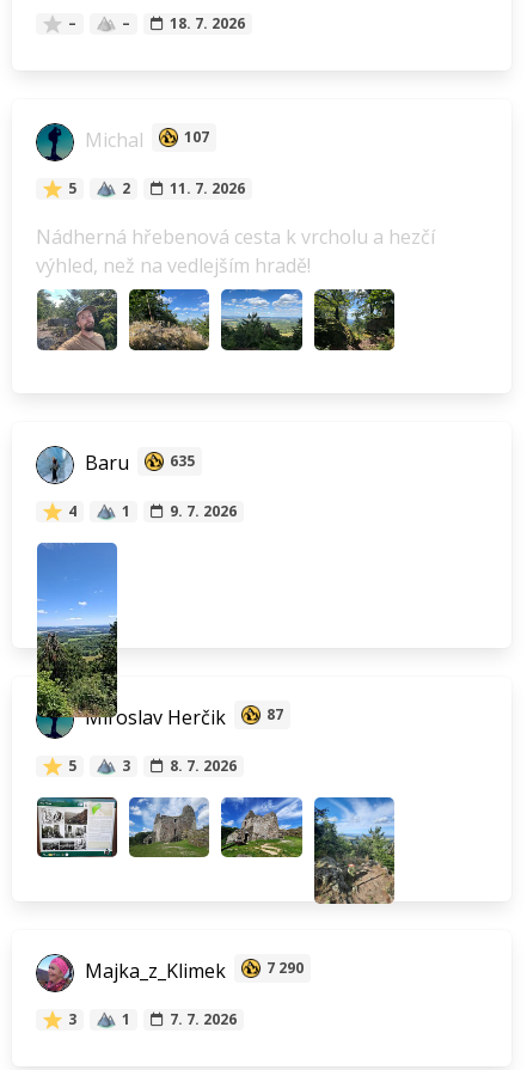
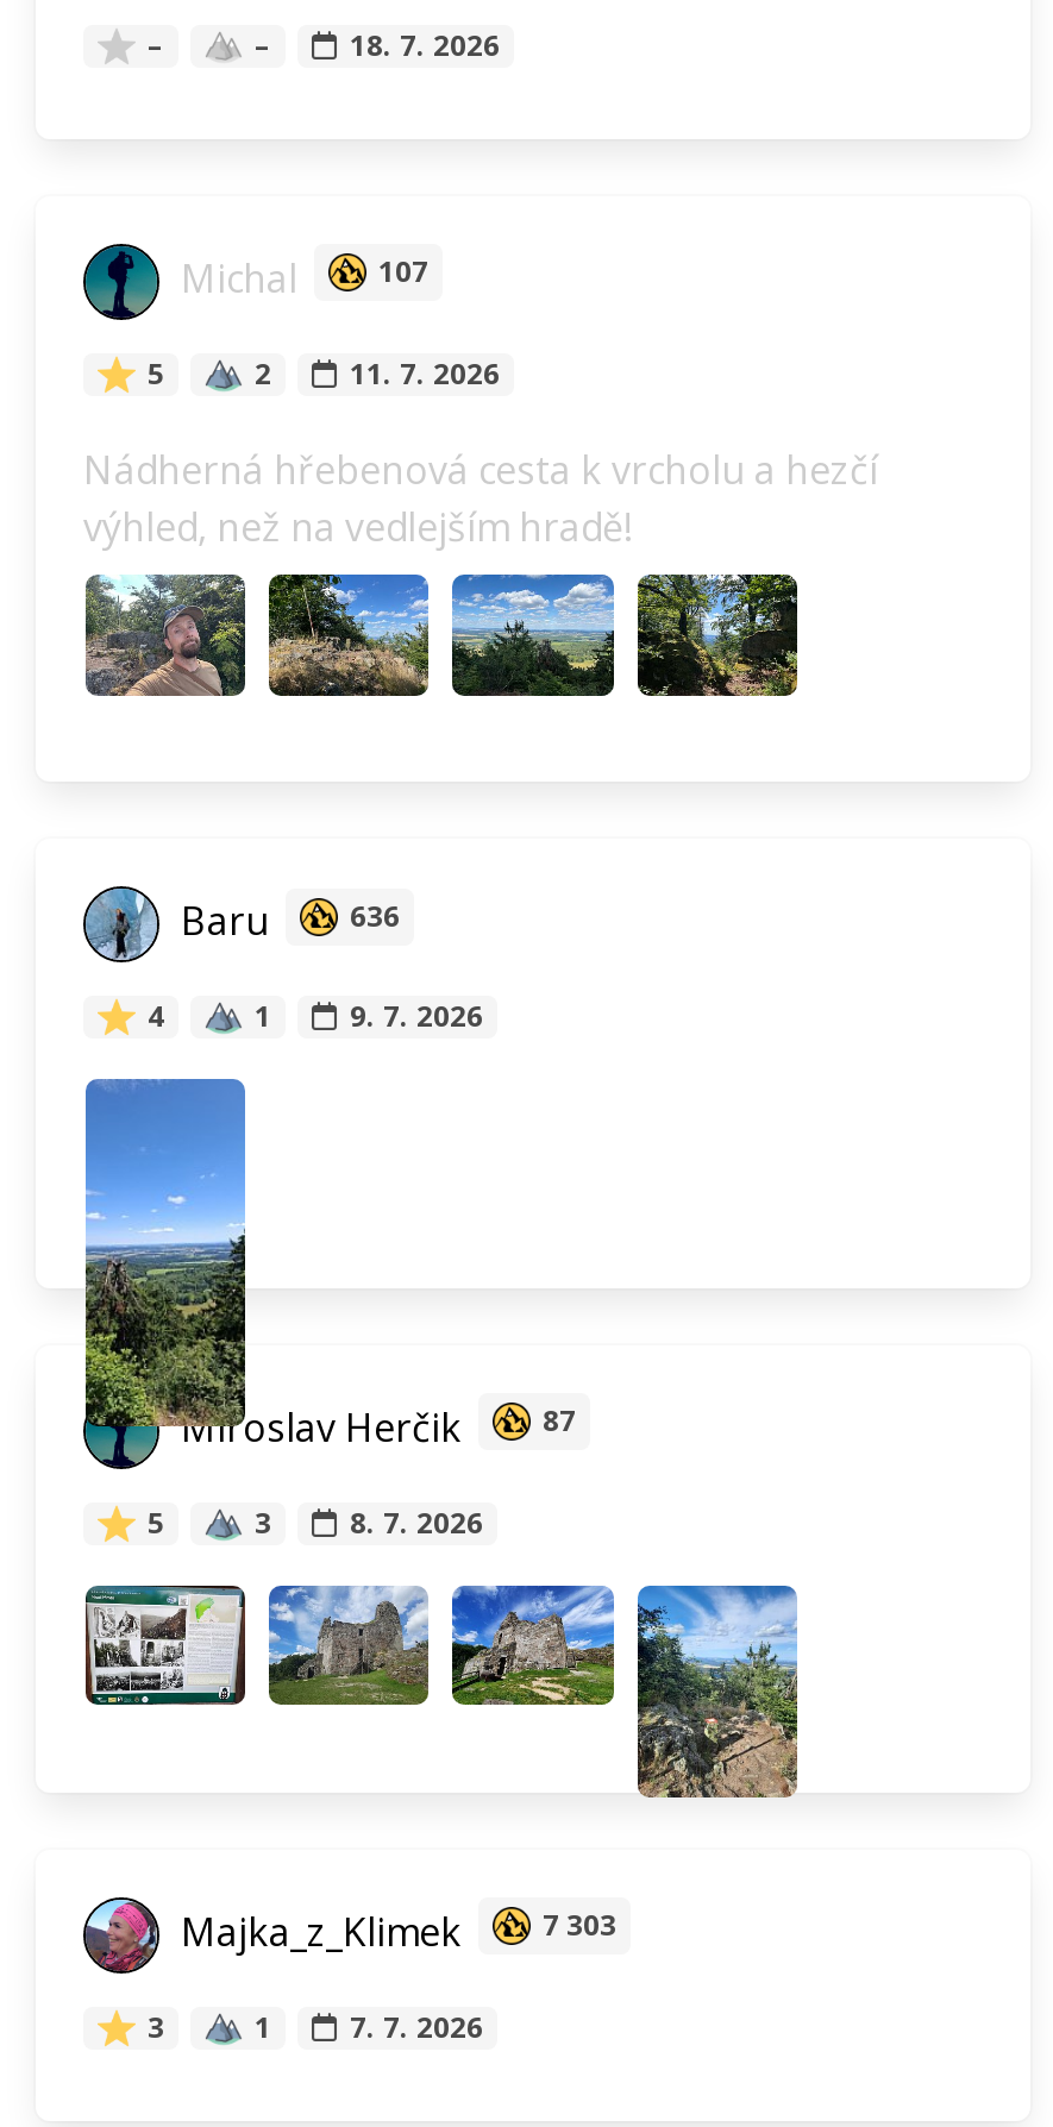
- Baru 635
+ Baru 636

- Majka_z_Klimek 7 290
+ Majka_z_Klimek 7 303
